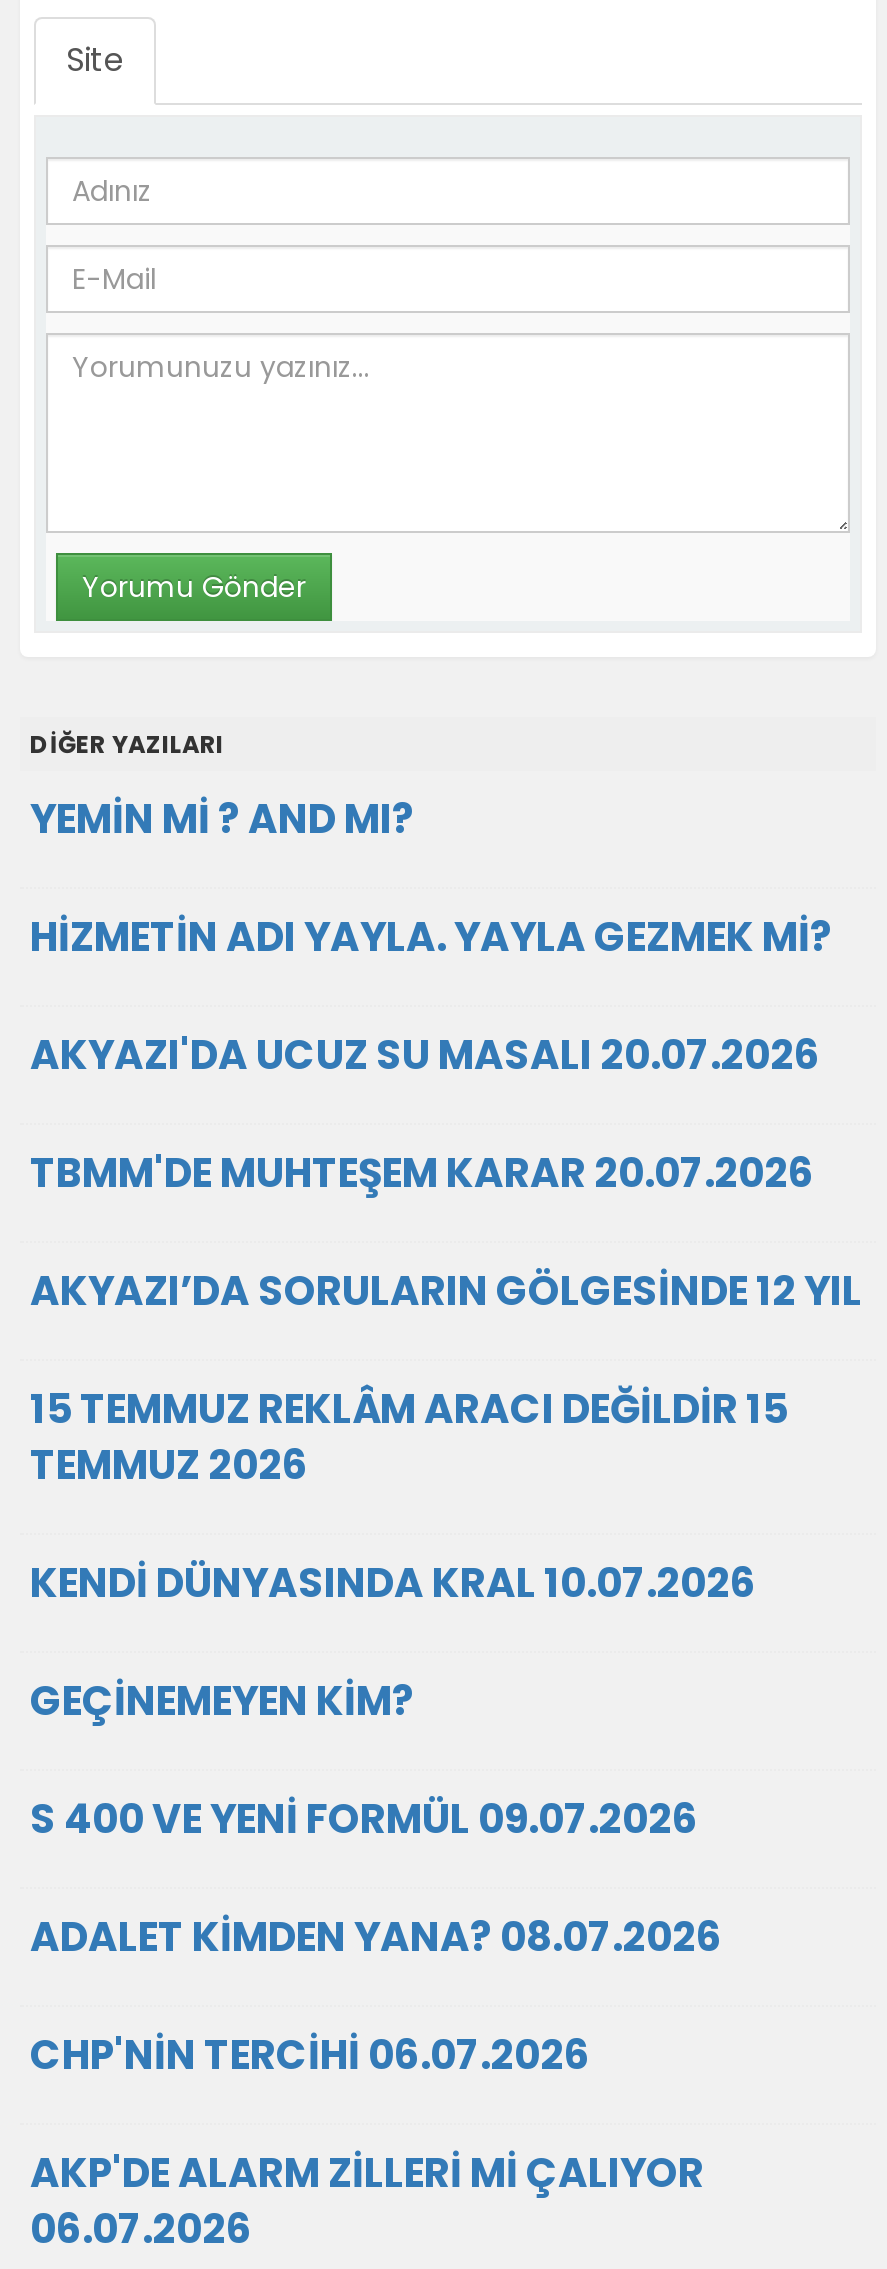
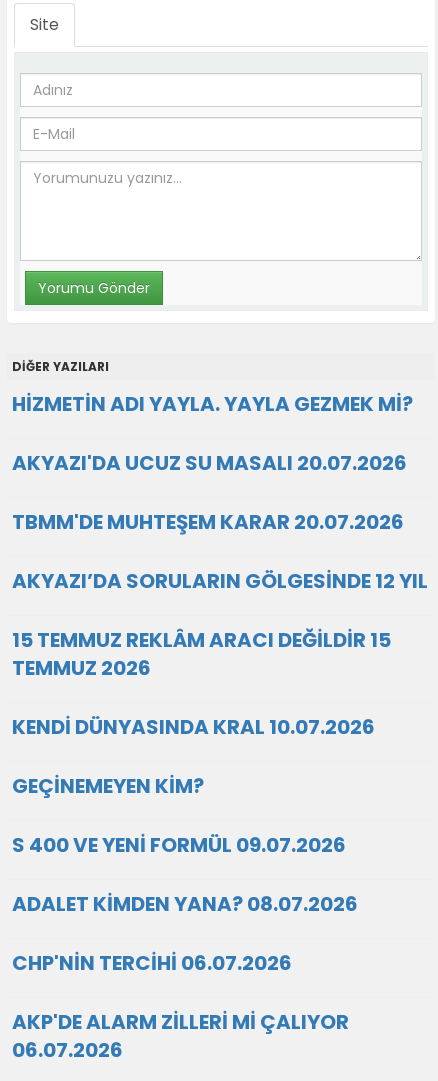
- YEMİN Mİ ? AND MI?
